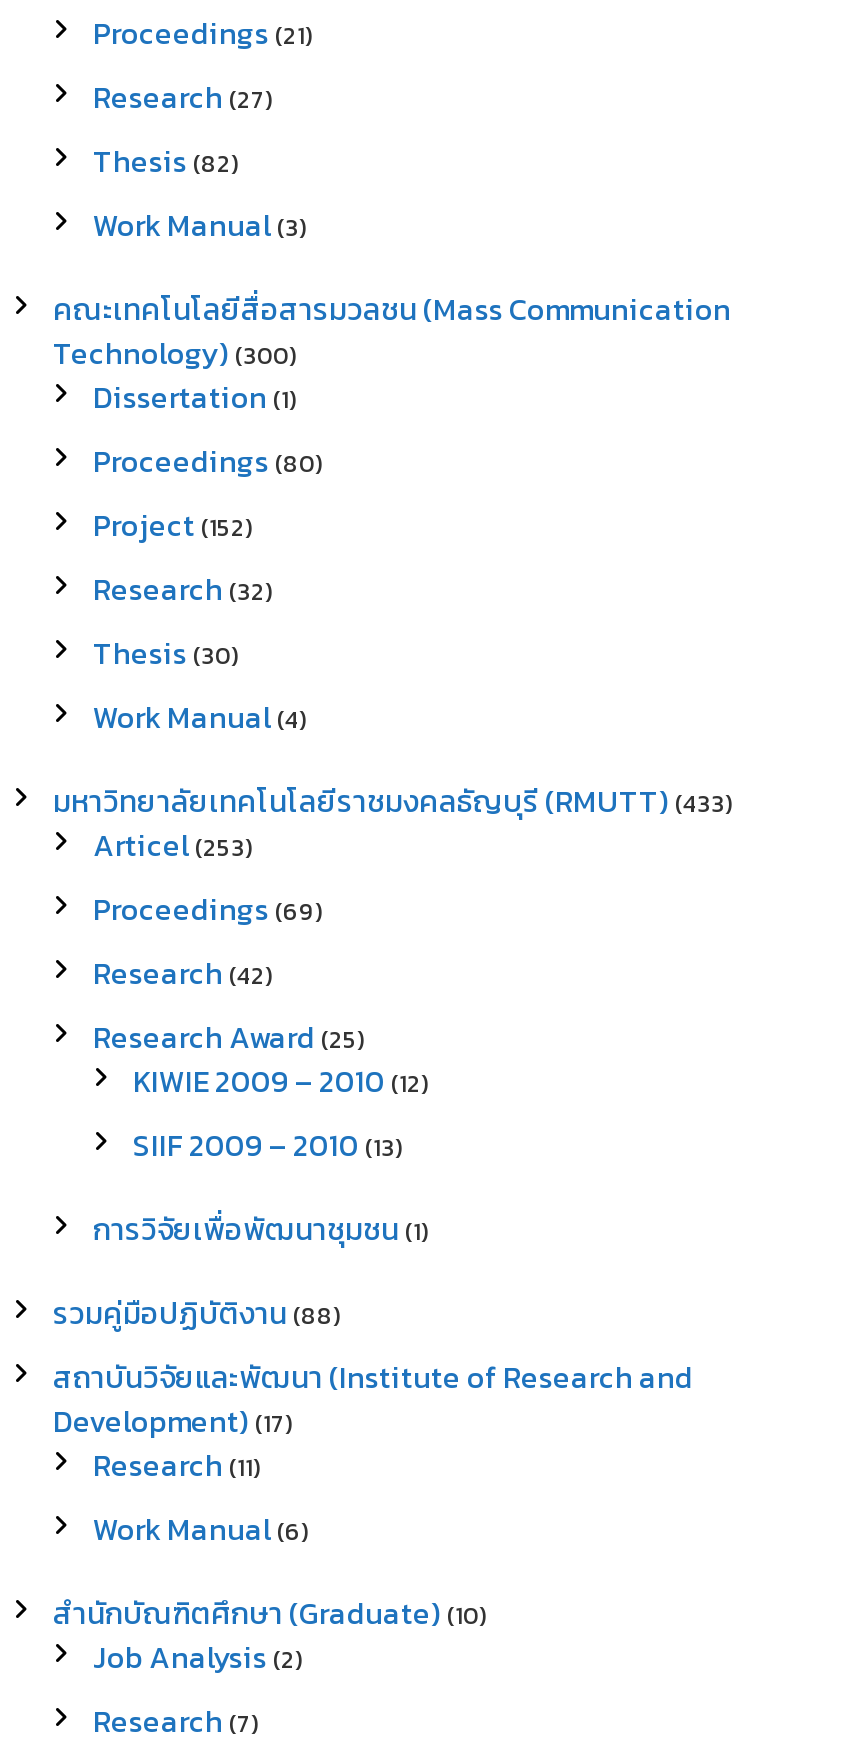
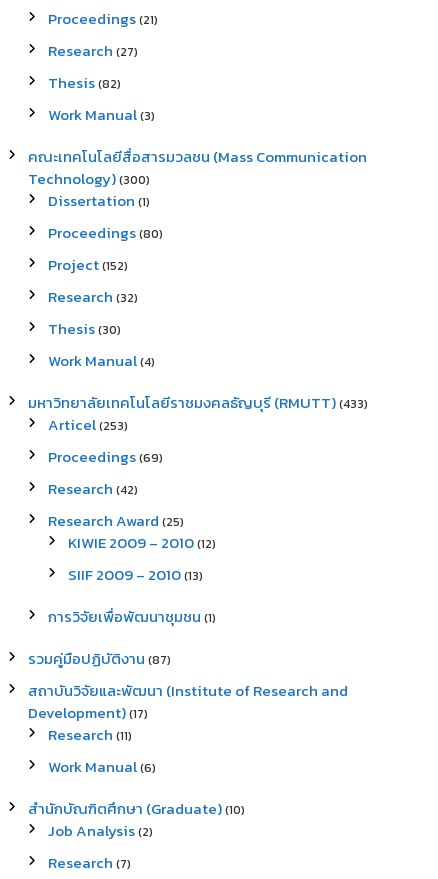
- รวมคู่มือปฏิบัติงาน(88)
+ รวมคู่มือปฏิบัติงาน(87)
